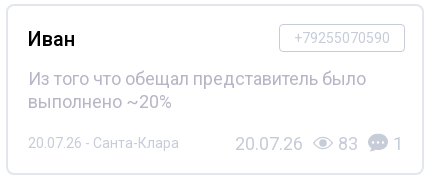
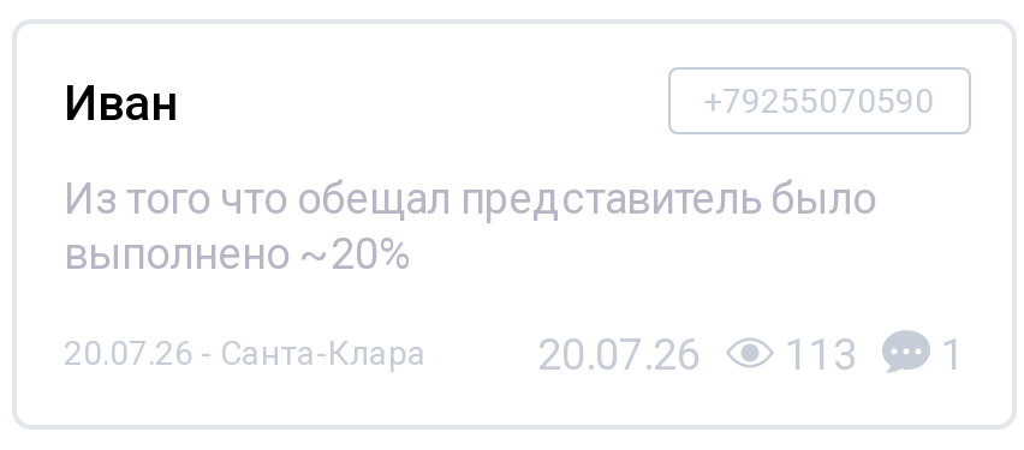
- 20.07.26 83 1
+ 20.07.26 113 1
